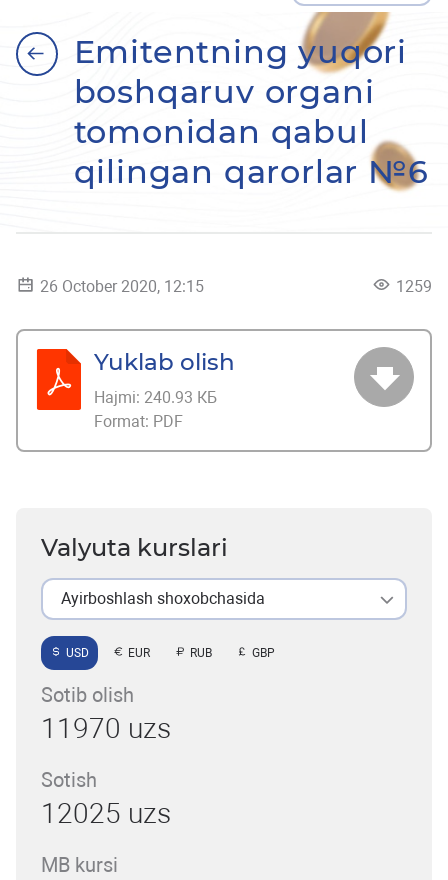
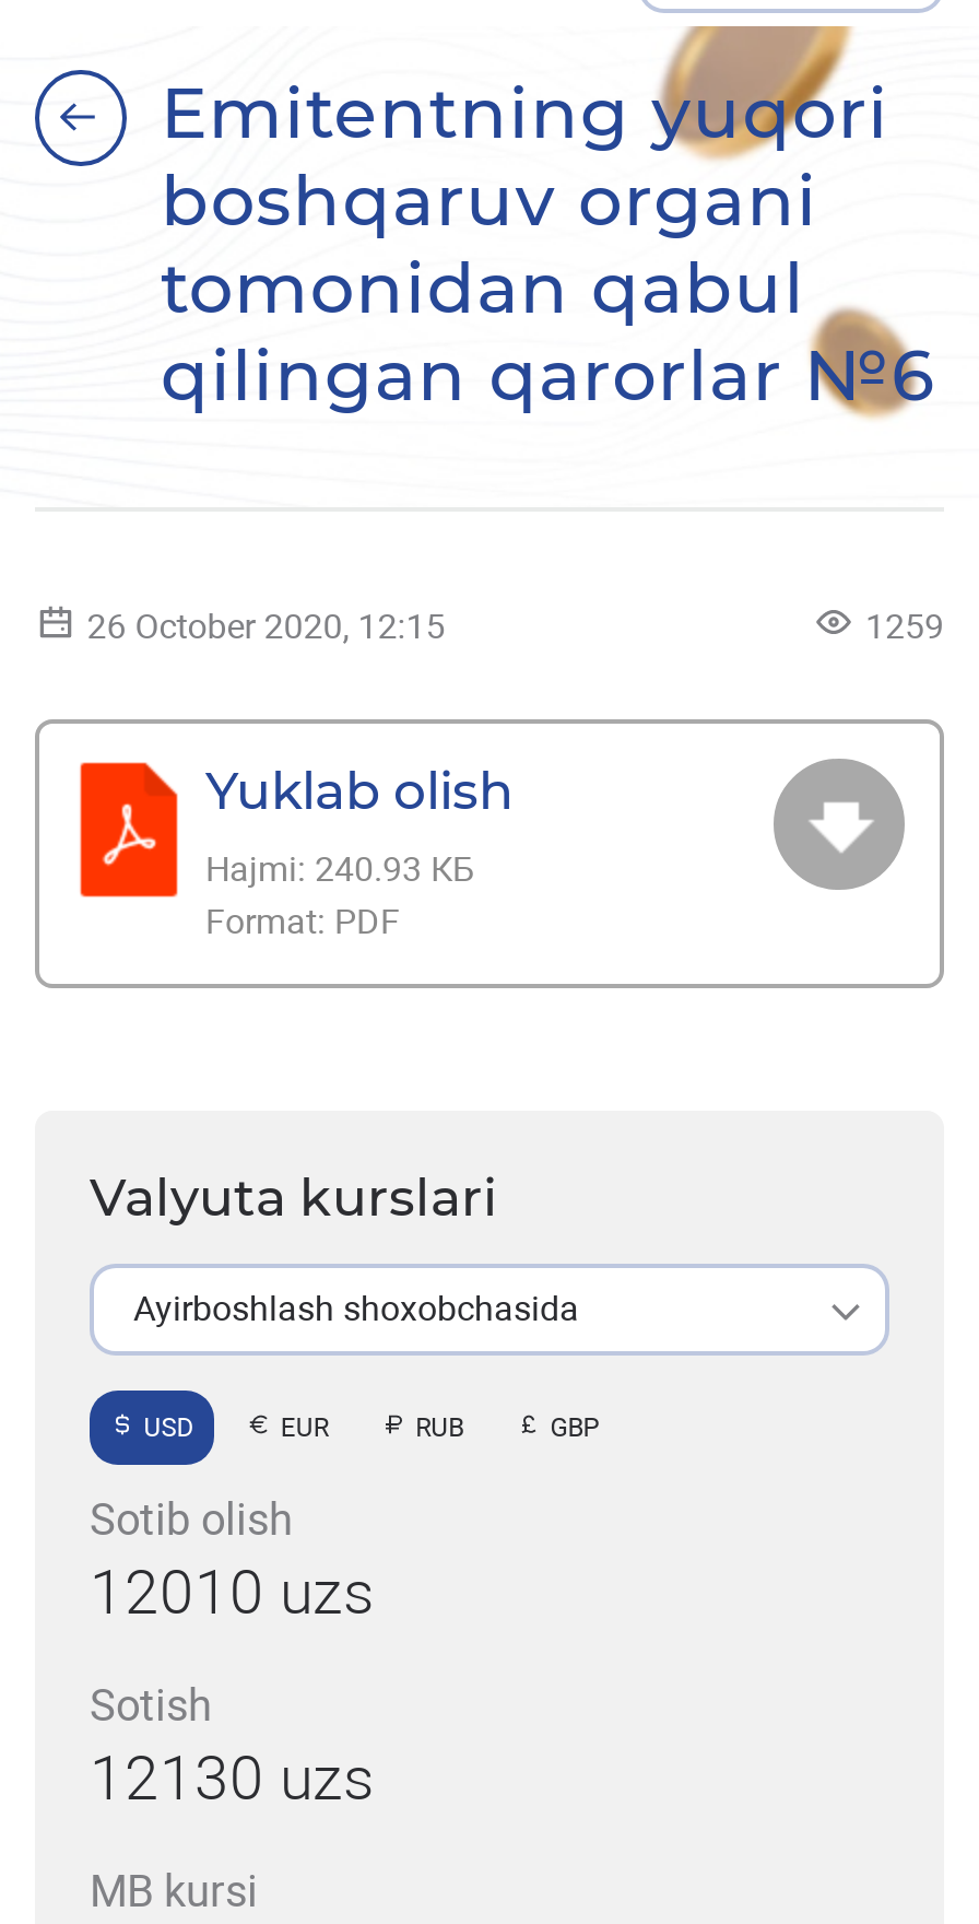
- 11970 uzs
+ 12010 uzs

- 12025 uzs
+ 12130 uzs
